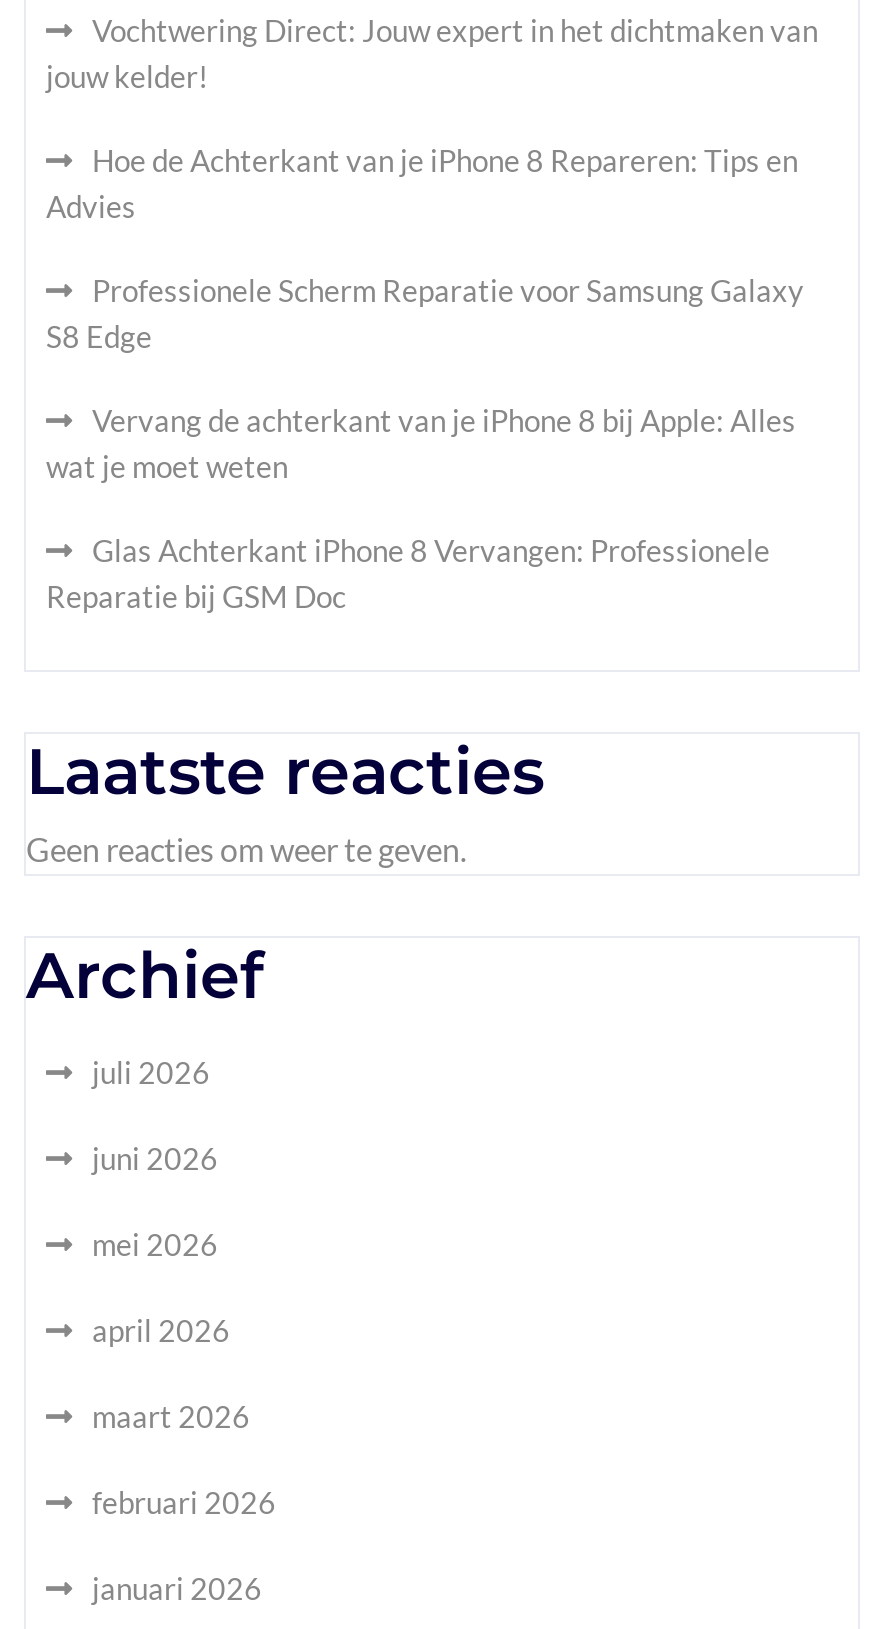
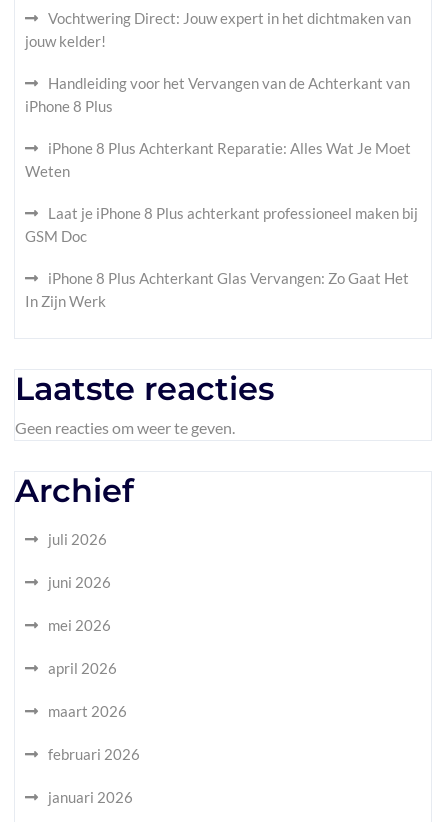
- Hoe de Achterkant van je iPhone 8 Repareren: Tips en
- Advies
+ Handleiding voor het Vervangen van de Achterkant van
+ iPhone 8 Plus

- Professionele Scherm Reparatie voor Samsung Galaxy
- S8 Edge
+ iPhone 8 Plus Achterkant Reparatie: Alles Wat Je Moet
+ Weten

- Vervang de achterkant van je iPhone 8 bij Apple: Alles
- wat je moet weten
+ Laat je iPhone 8 Plus achterkant professioneel maken bij
+ GSM Doc

- Glas Achterkant iPhone 8 Vervangen: Professionele
- Reparatie bij GSM Doc
+ iPhone 8 Plus Achterkant Glas Vervangen: Zo Gaat Het
+ In Zijn Werk
